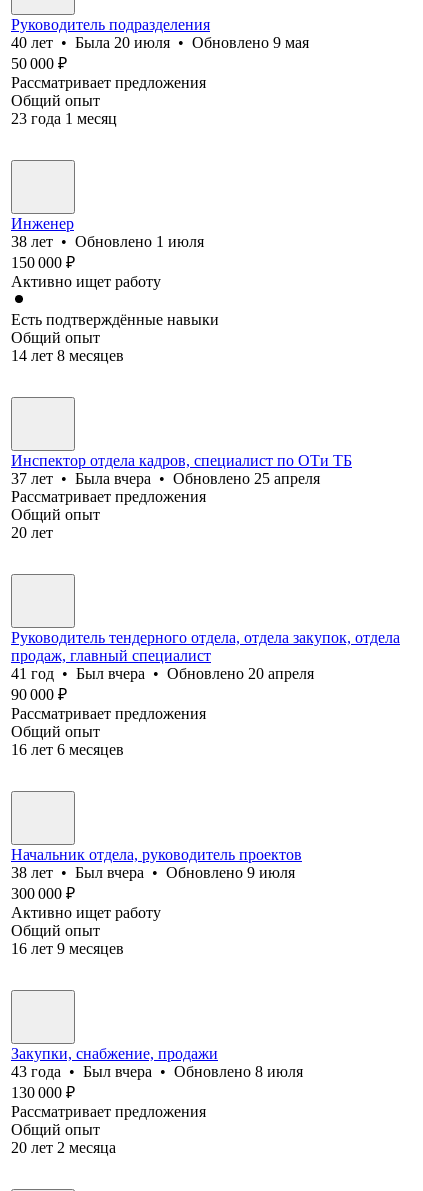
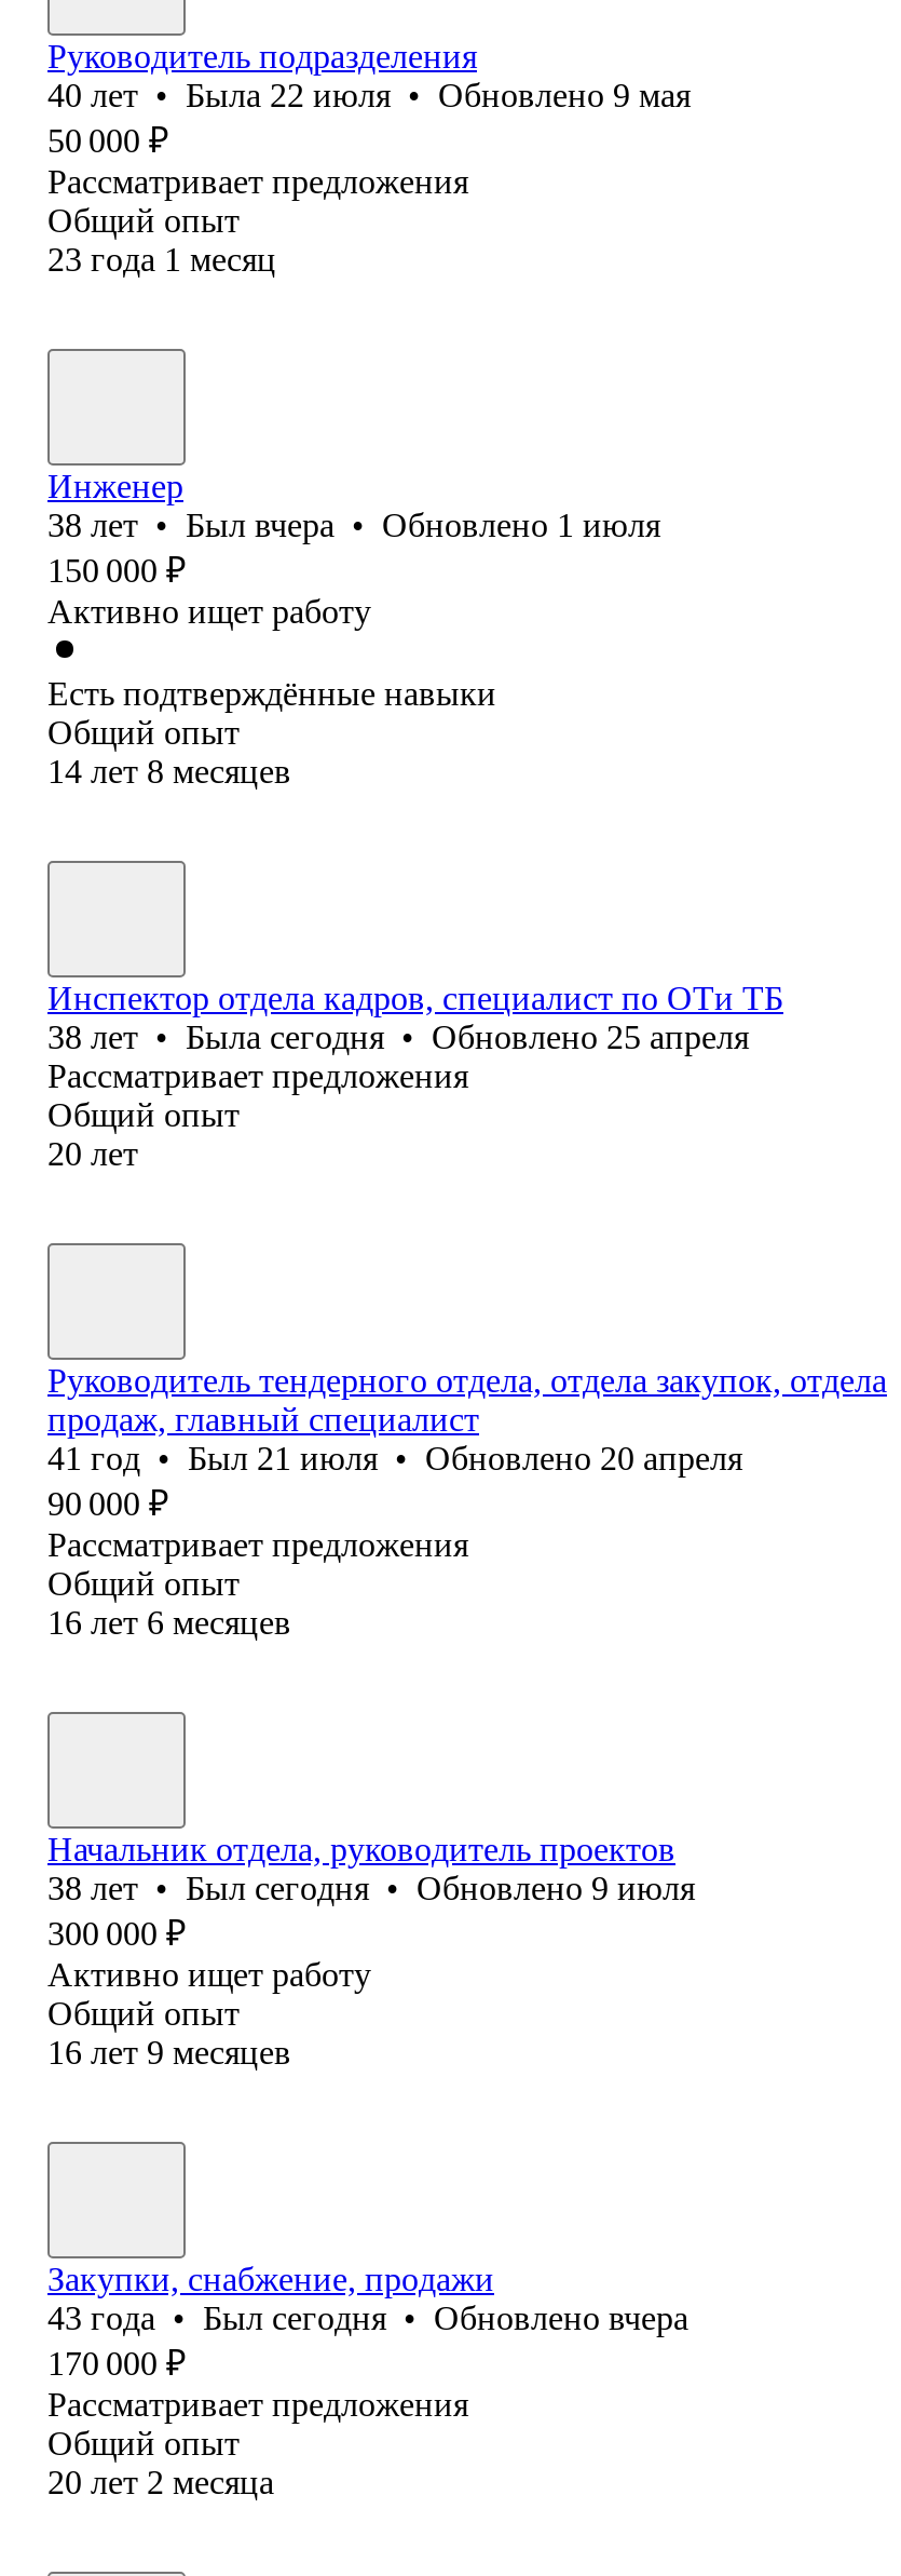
- 40 лет • Была 20 июля • Обновлено 9 мая
+ 40 лет • Была 22 июля • Обновлено 9 мая

- 38 лет • Обновлено 1 июля
+ 38 лет • Был вчера • Обновлено 1 июля

- 37 лет • Была вчера • Обновлено 25 апреля
+ 38 лет • Была сегодня • Обновлено 25 апреля

- 41 год • Был вчера • Обновлено 20 апреля
+ 41 год • Был 21 июля • Обновлено 20 апреля

- 38 лет • Был вчера • Обновлено 9 июля
+ 38 лет • Был сегодня • Обновлено 9 июля

- 43 года • Был вчера • Обновлено 8 июля
- 130 000 ₽
+ 43 года • Был сегодня • Обновлено вчера
+ 170 000 ₽
